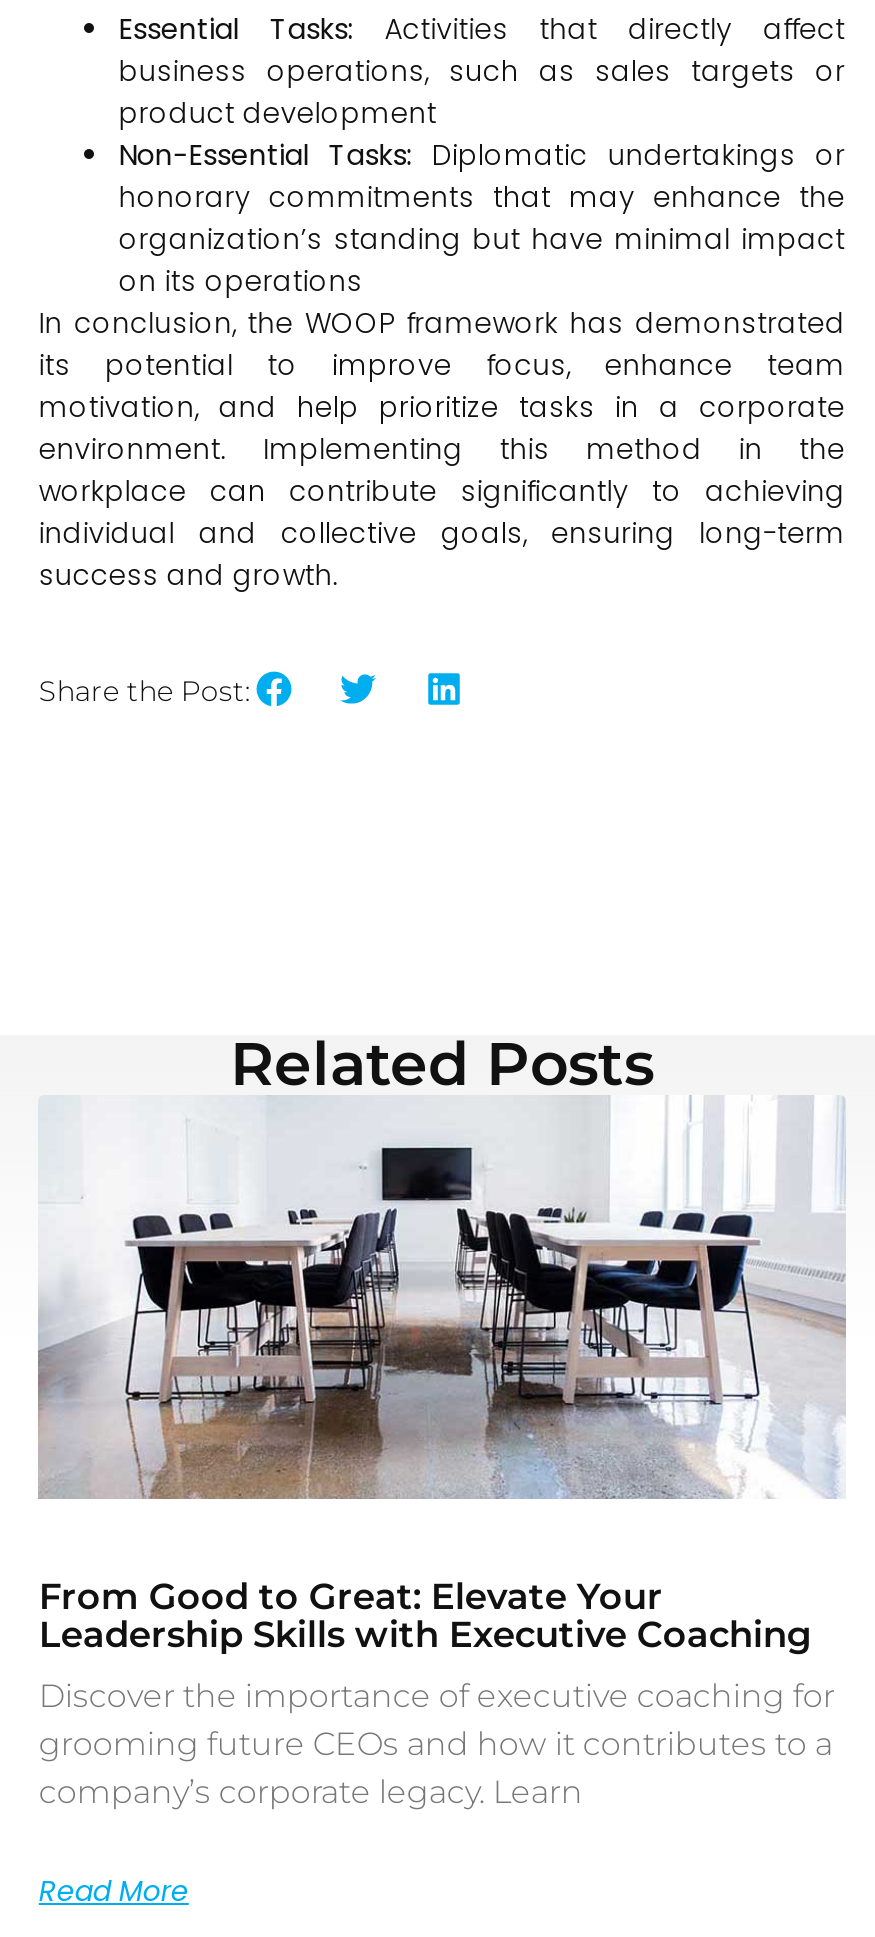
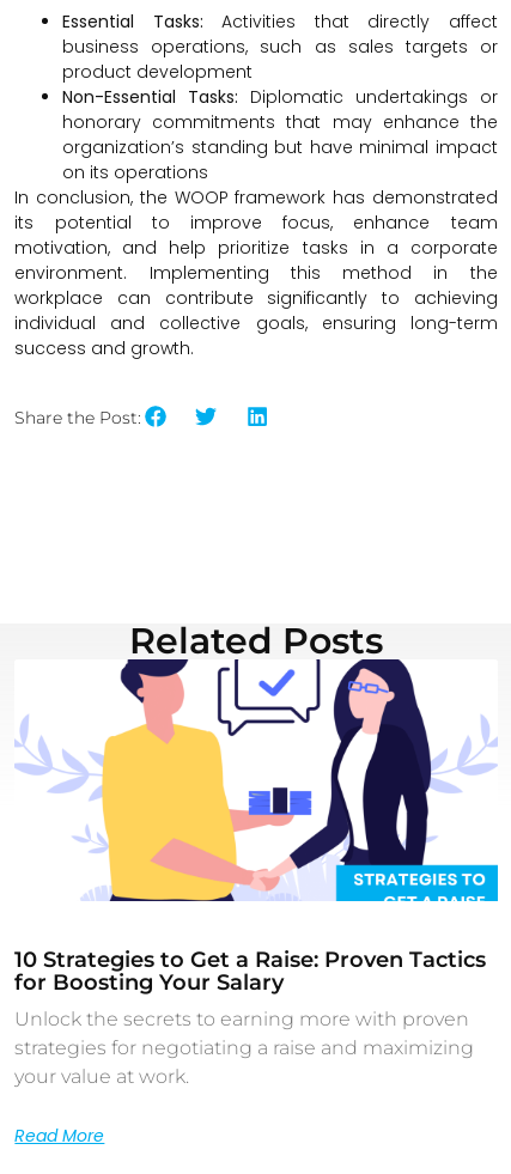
- [image]
- From Good to Great: Elevate Your
- Leadership Skills with Executive Coaching
+ [image]
+ 10 Strategies to Get a Raise: Proven Tactics
+ for Boosting Your Salary

- Discover the importance of executive coaching for
- grooming future CEOs and how it contributes to a
- company’s corporate legacy. Learn
+ Unlock the secrets to earning more with proven
+ strategies for negotiating a raise and maximizing
+ your value at work.
